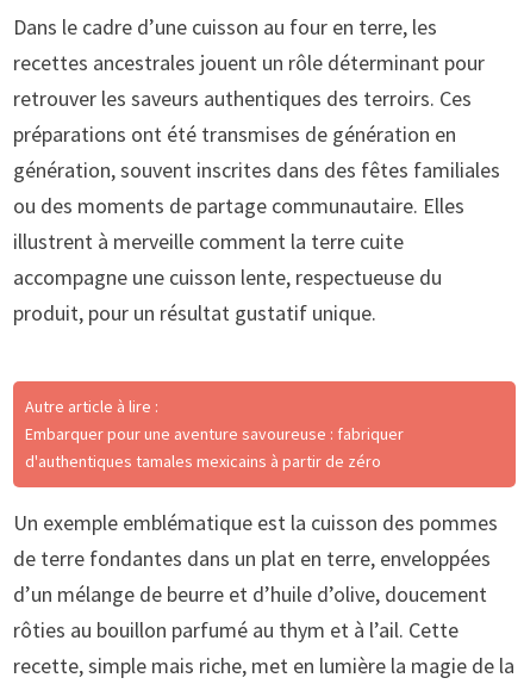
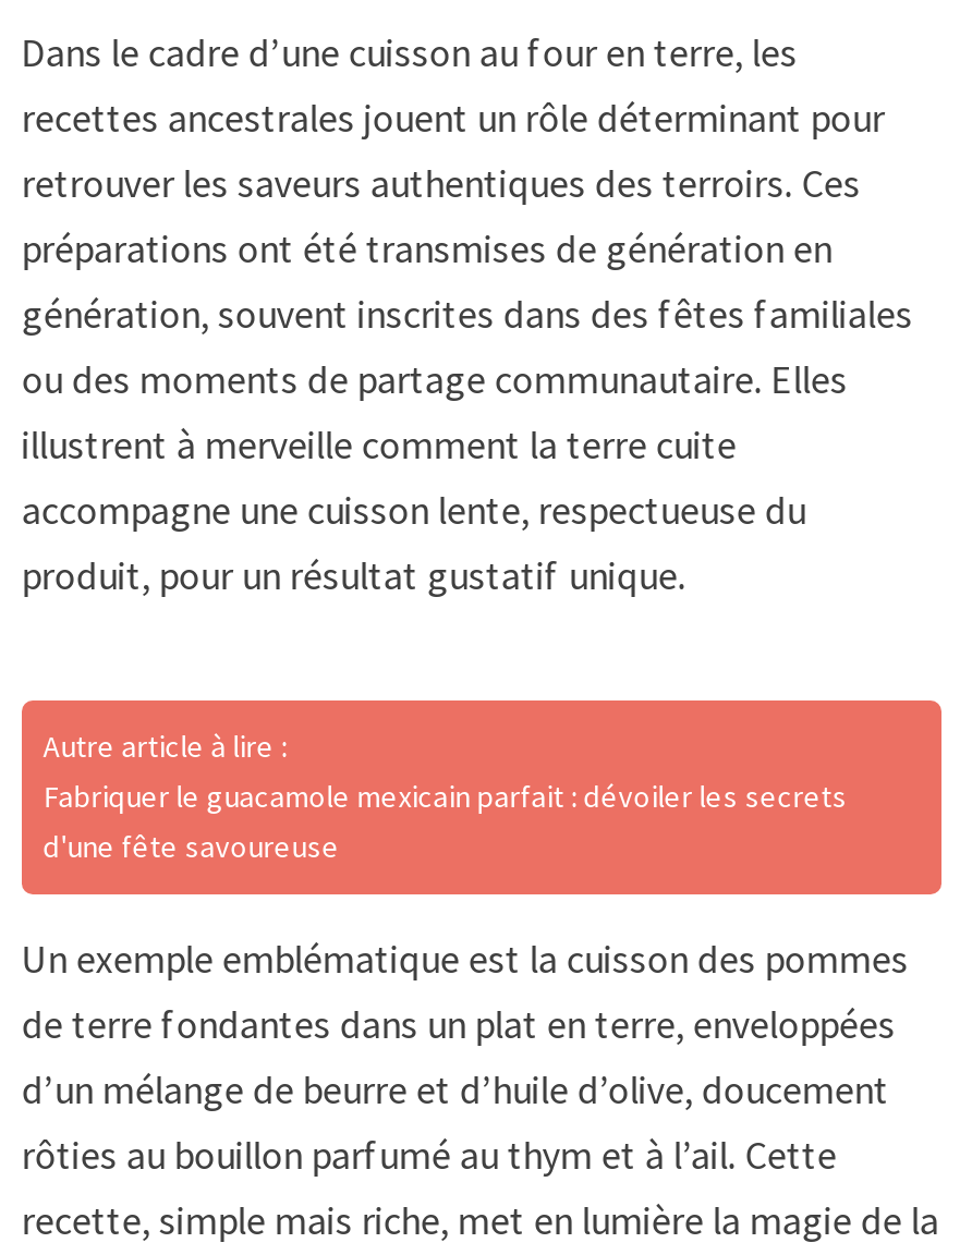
- Embarquer pour une aventure savoureuse : fabriquer
- d'authentiques tamales mexicains à partir de zéro
+ Fabriquer le guacamole mexicain parfait : dévoiler les secrets
+ d'une fête savoureuse
